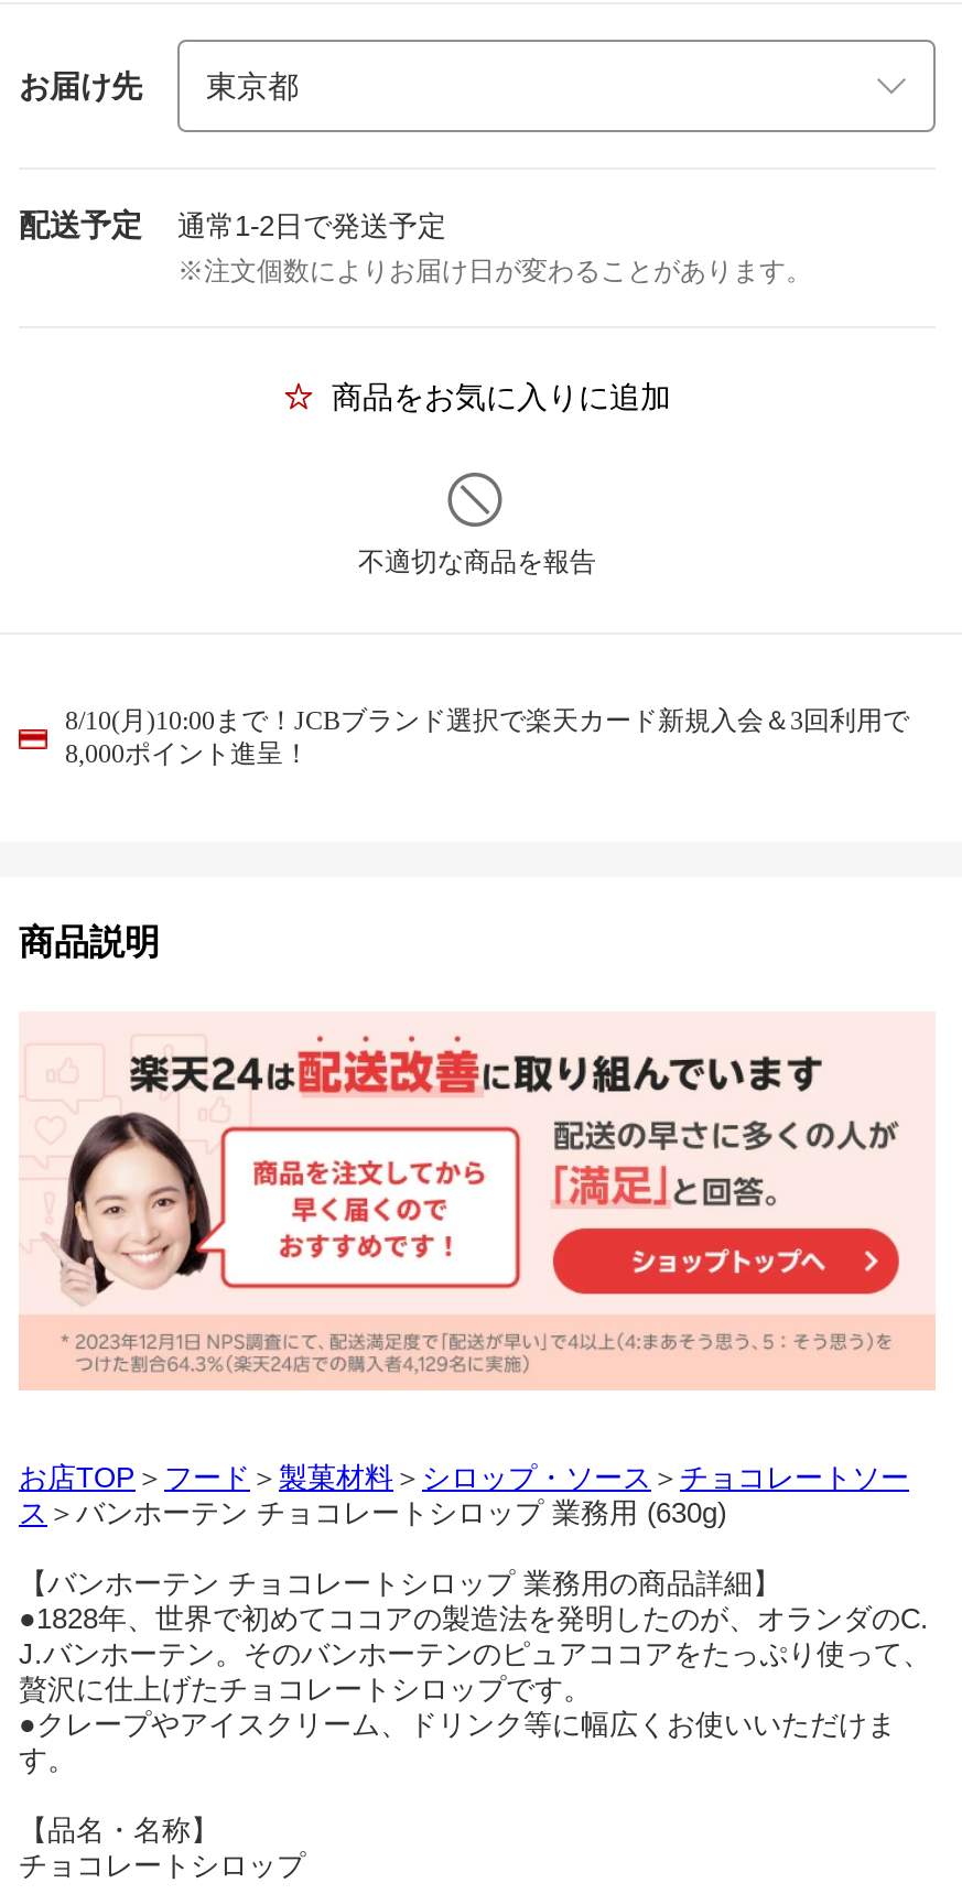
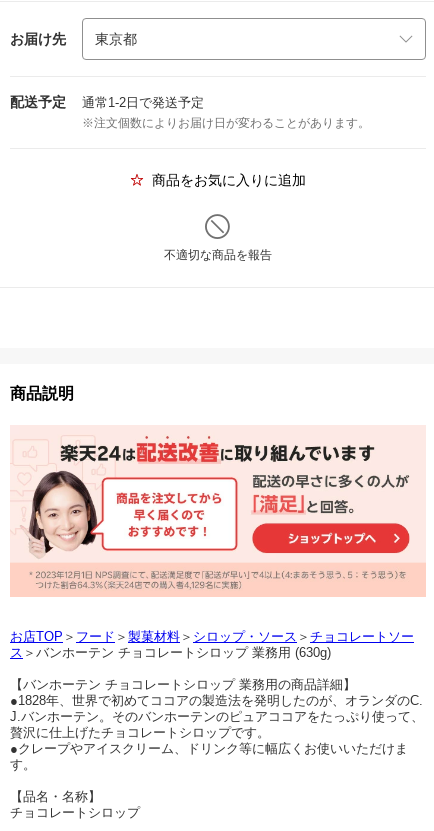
- 8/10(月)10:00まで！JCBブランド選択で楽天カード新規入会＆3回利用で
- 8,000ポイント進呈！
